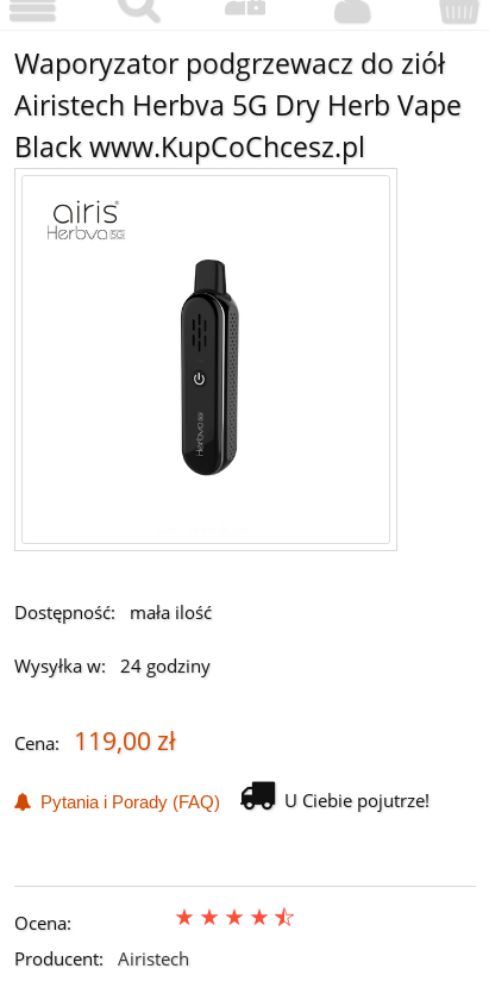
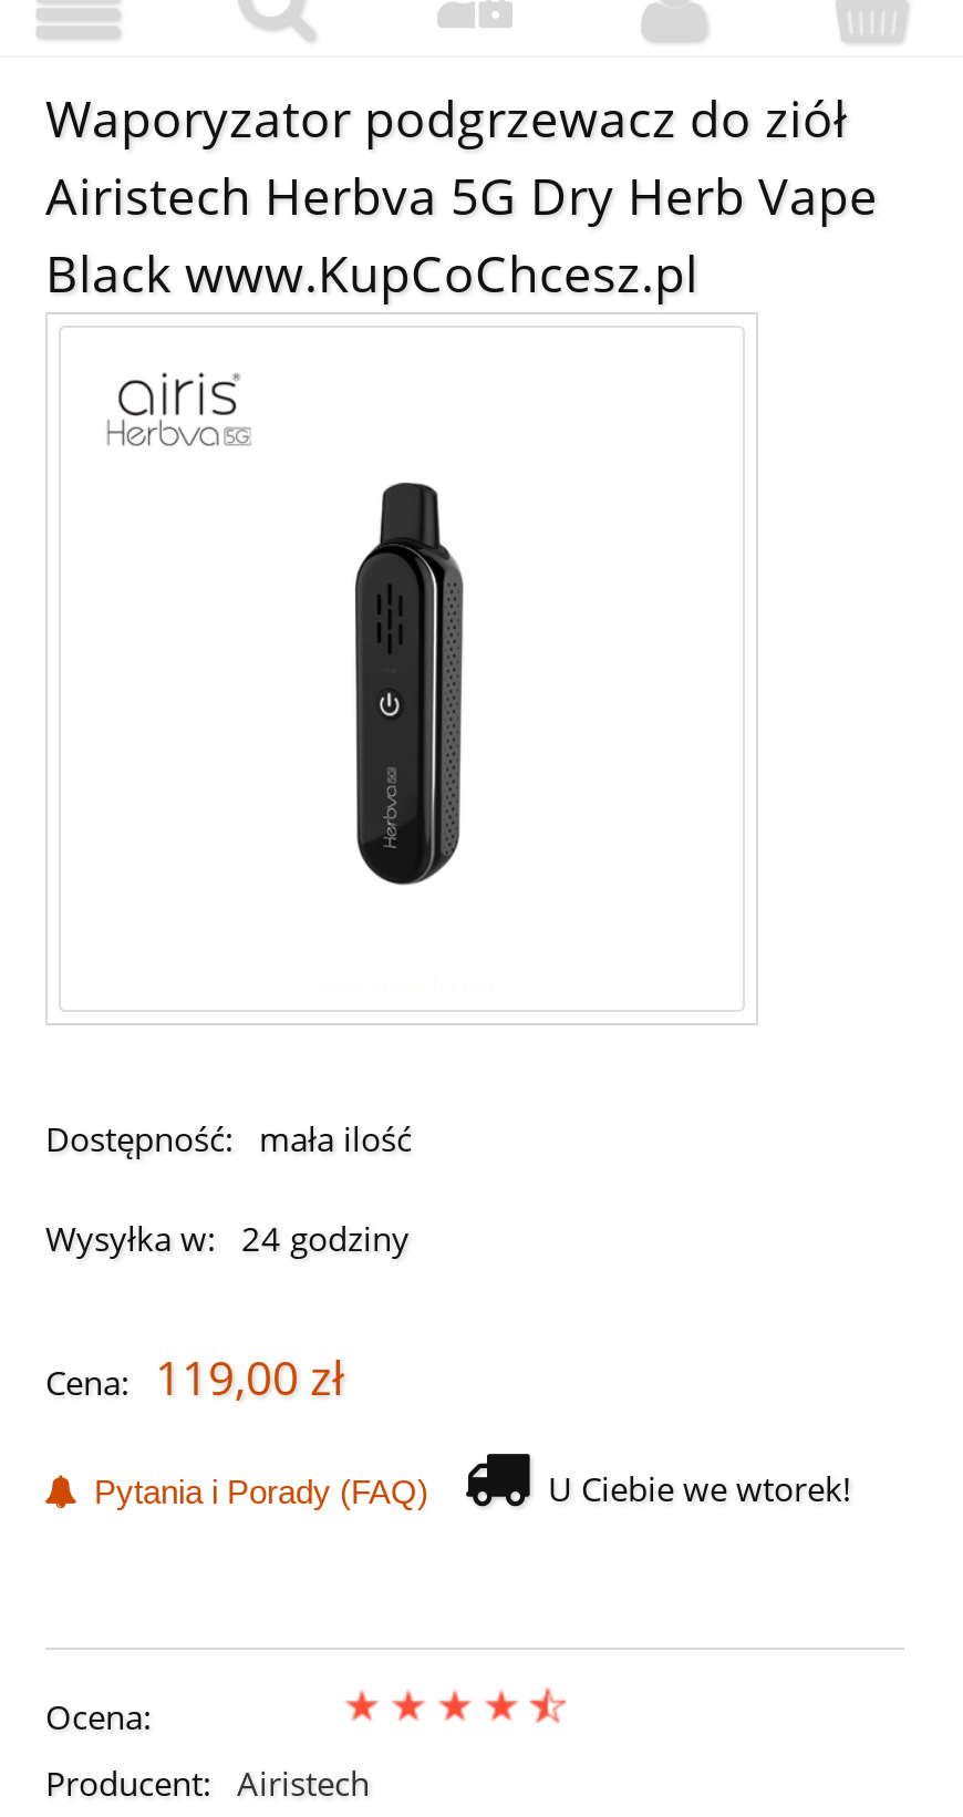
- U Ciebie pojutrze!
+ U Ciebie we wtorek!
